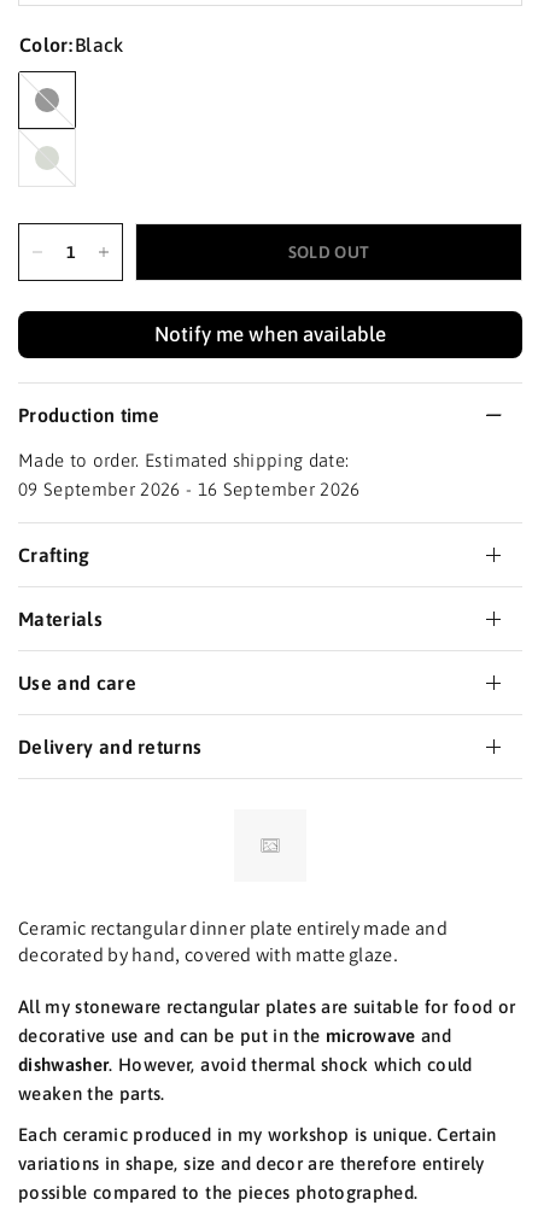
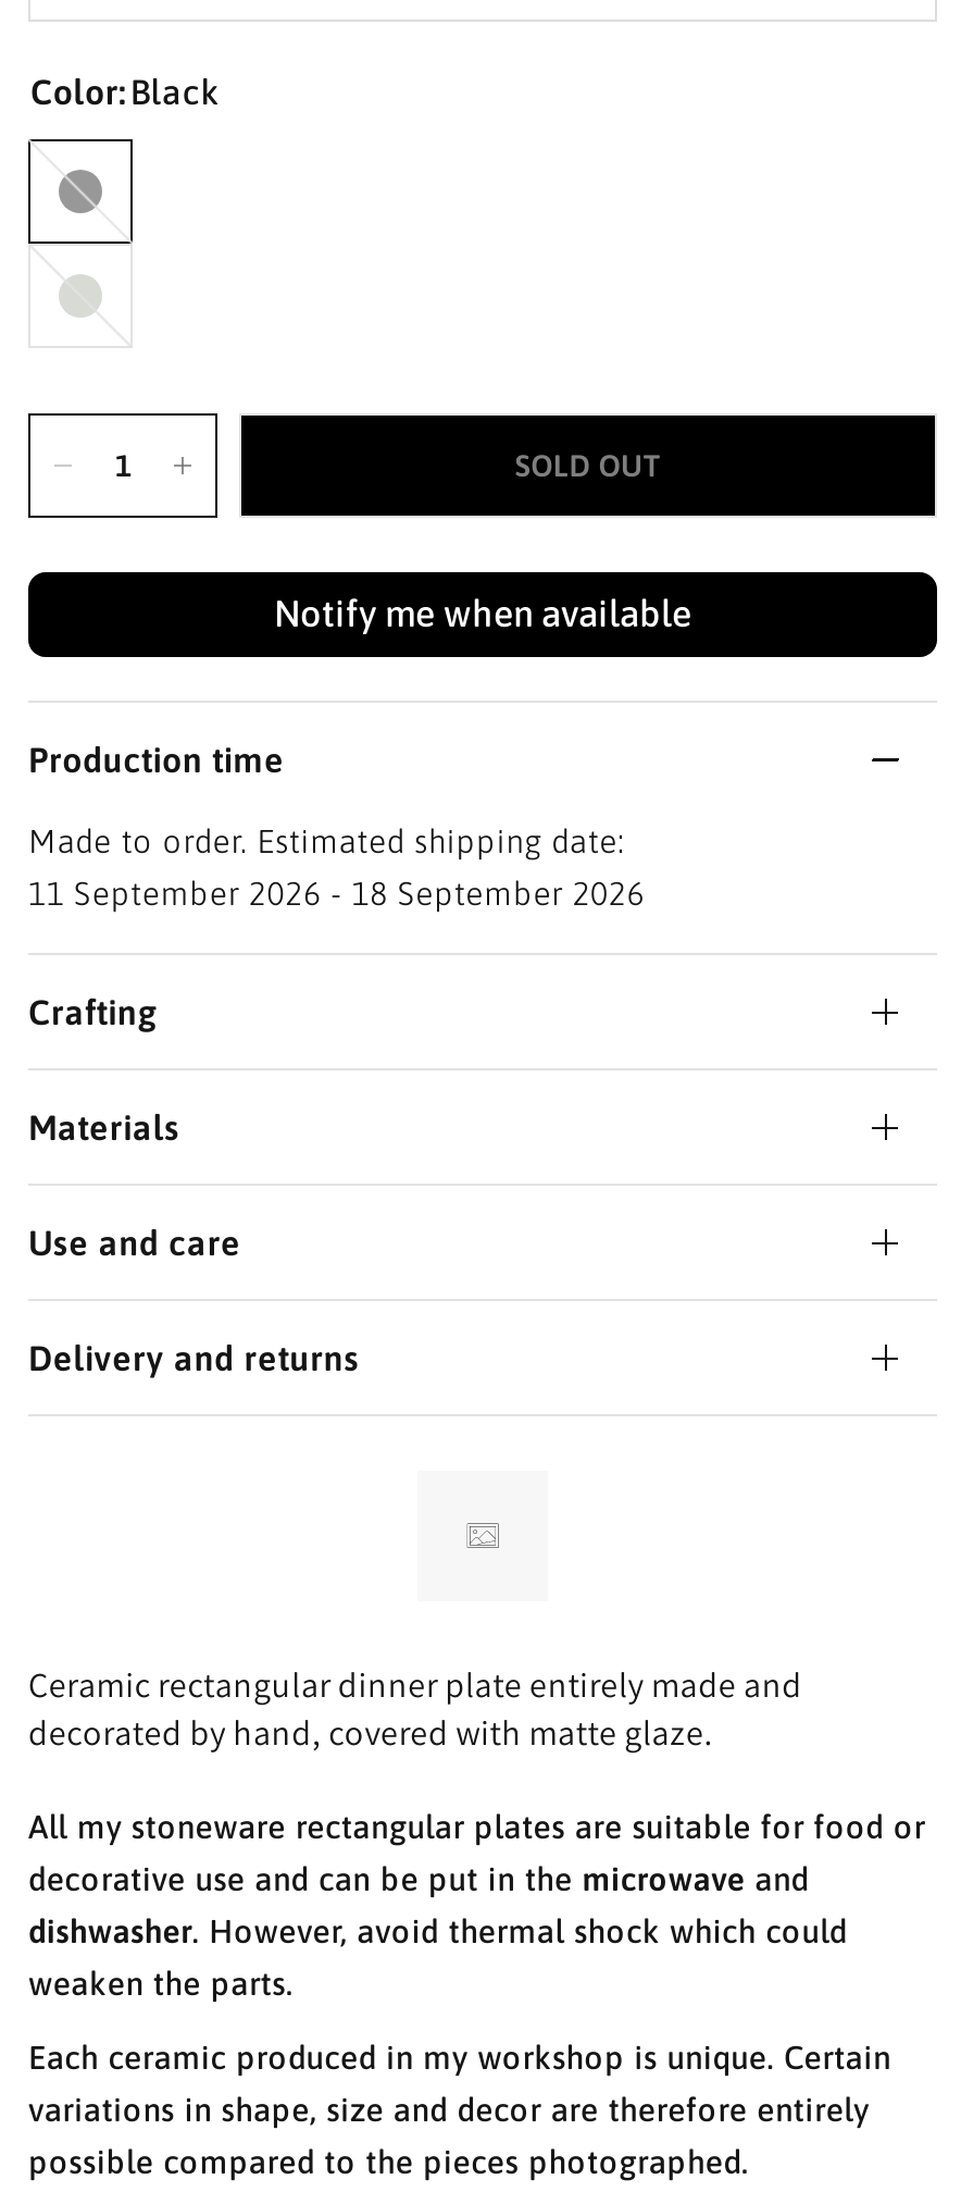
- 09 September 2026 - 16 September 2026
+ 11 September 2026 - 18 September 2026
